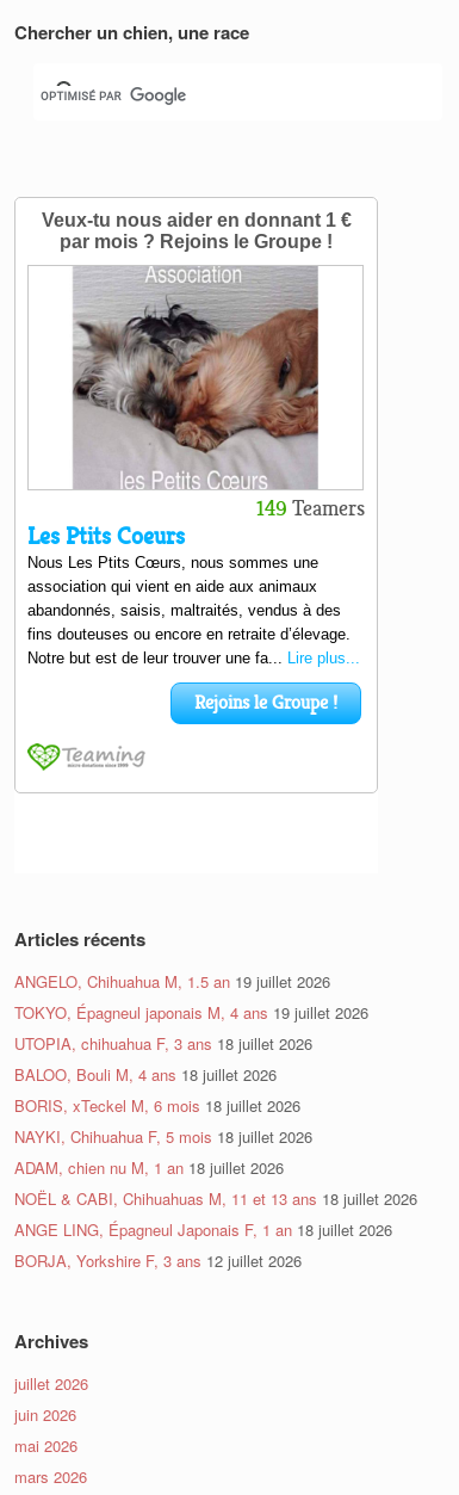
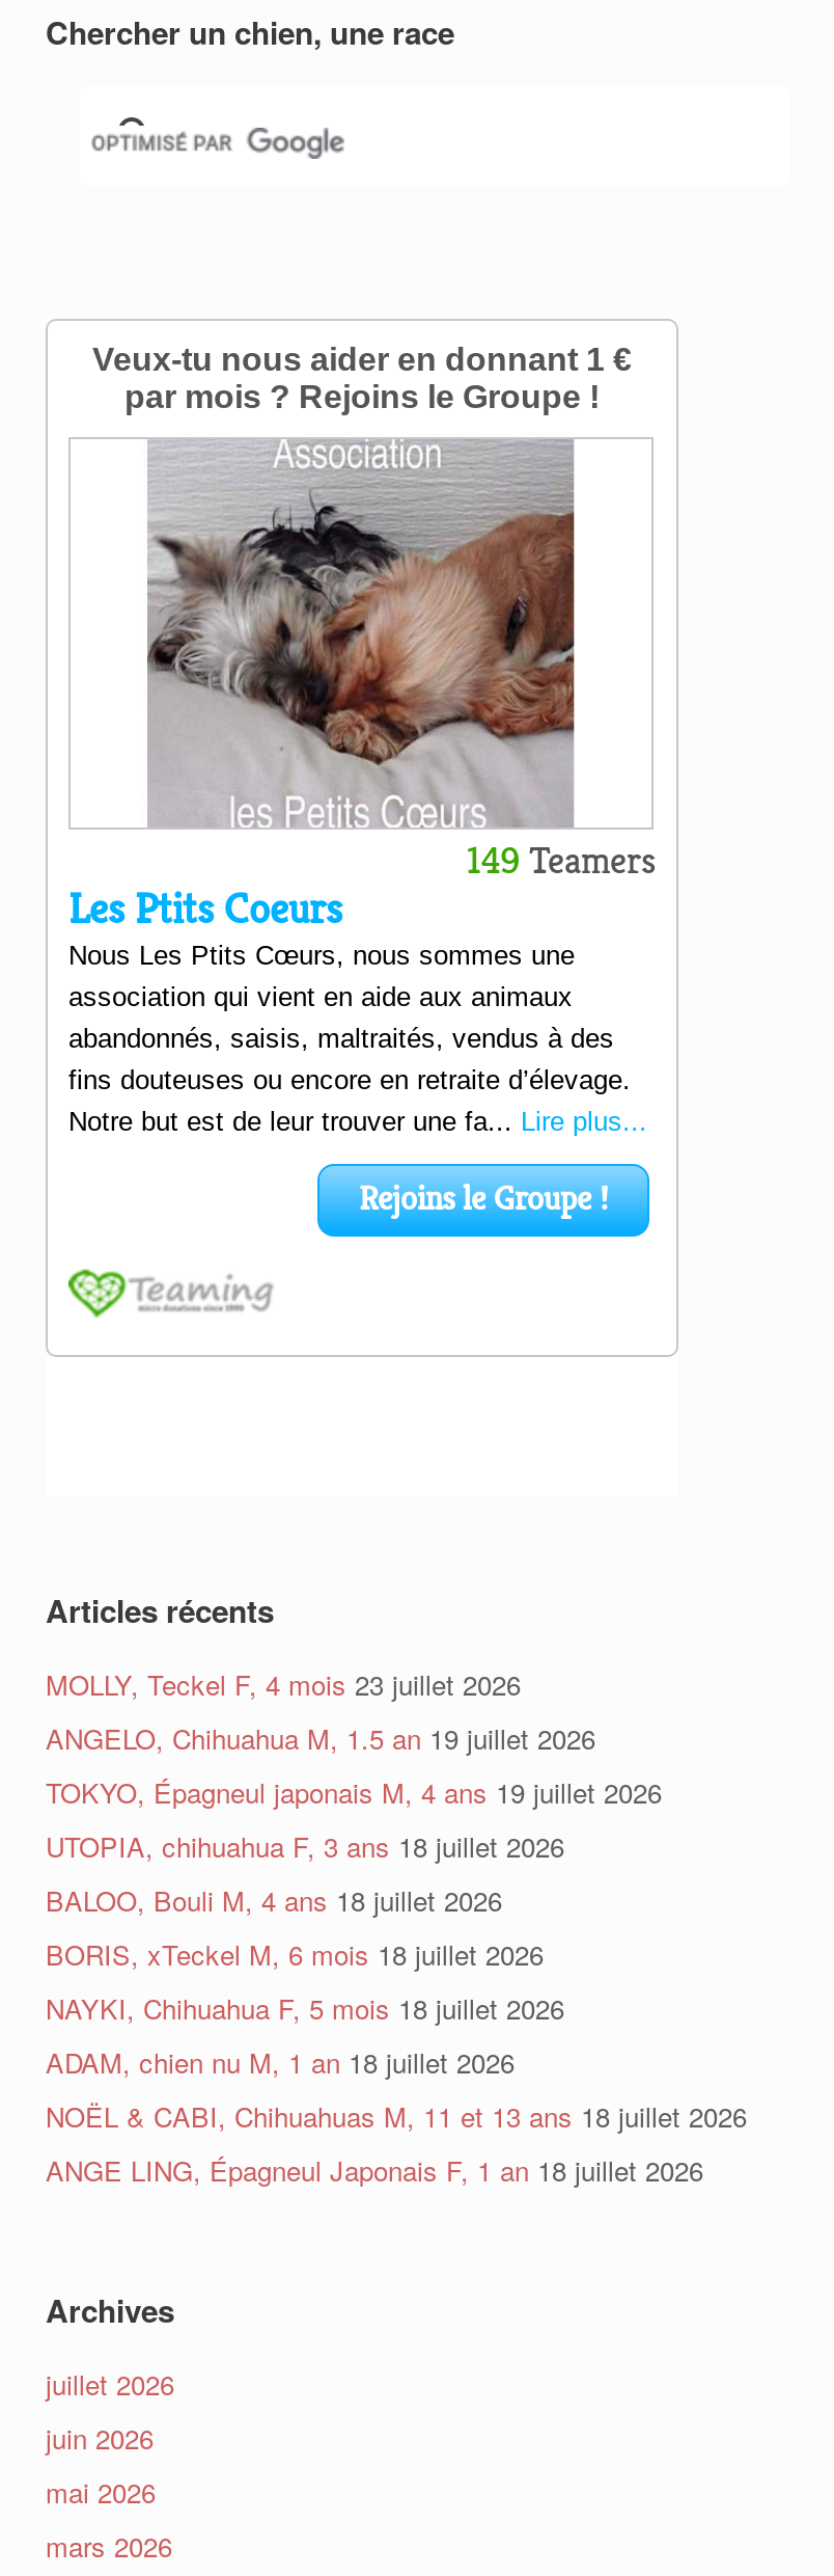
+ MOLLY, Teckel F, 4 mois 23 juillet 2026

moved down: ANGELO, Chihuahua M, 1.5 an 19 juillet 2026 | TOKYO, Épagneul japonais M, 4 ans 19 juillet 2026 | UTOPIA, chihuahua F, 3 ans 18 juillet 2026 | ... | NOËL & CABI, Chihuahuas M, 11 et 13 ans 18 juillet 2026 | ANGE LING, Épagneul Japonais F, 1 an 18 juillet 2026

- BORJA, Yorkshire F, 3 ans 12 juillet 2026
